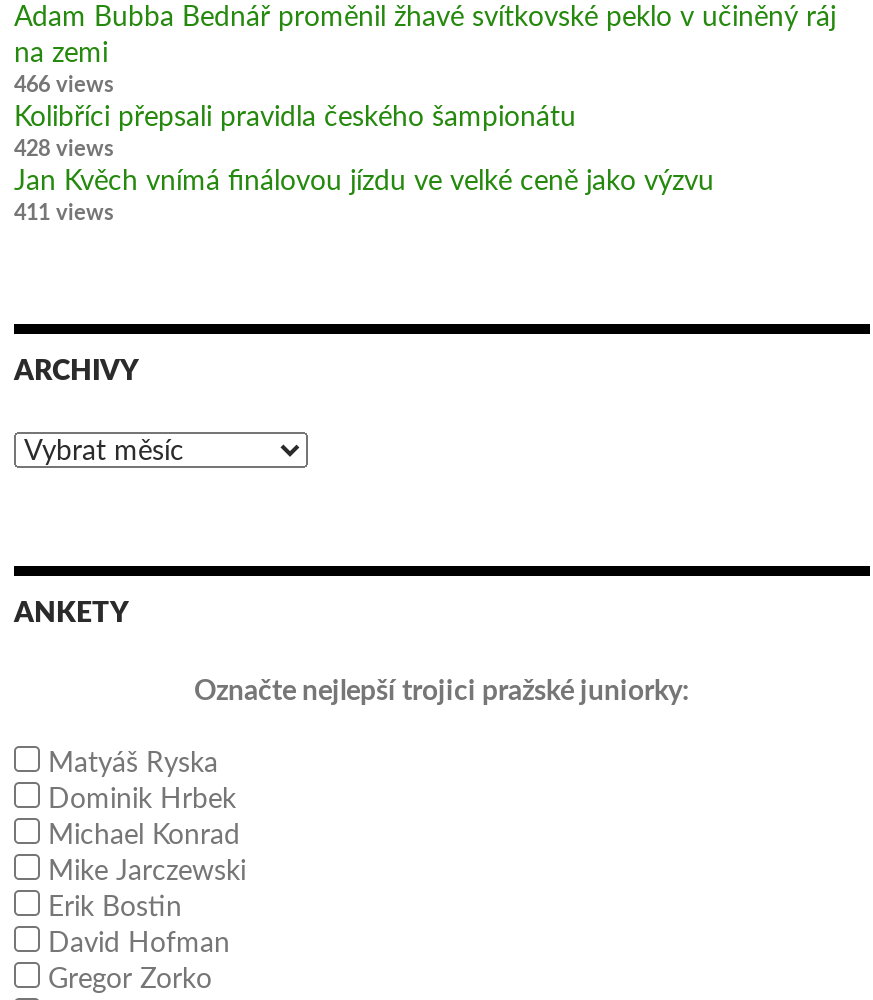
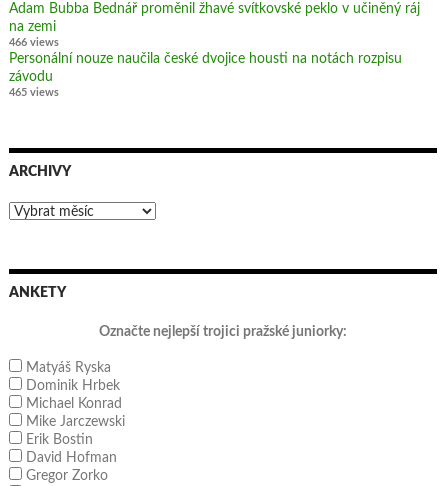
- Kolibříci přepsali pravidla českého šampionátu
- 428 views
- Jan Kvěch vnímá finálovou jízdu ve velké ceně jako výzvu
- 411 views
+ Personální nouze naučila české dvojice housti na notách rozpisu
+ závodu
+ 465 views
